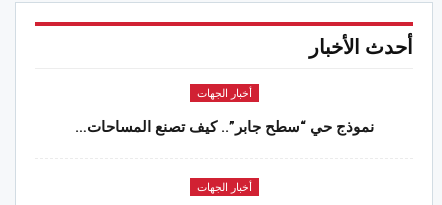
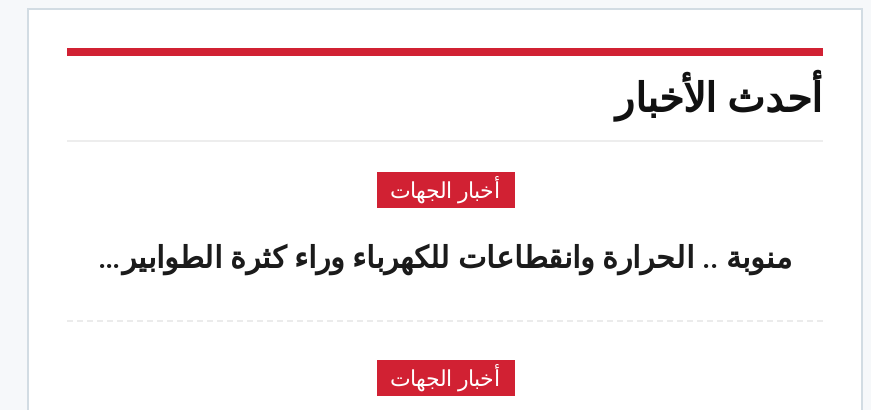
- نموذج حي “سطح جابر”.. كيف تصنع المساحات…
+ منوبة .. الحرارة وانقطاعات للكهرباء وراء كثرة الطوابير…
